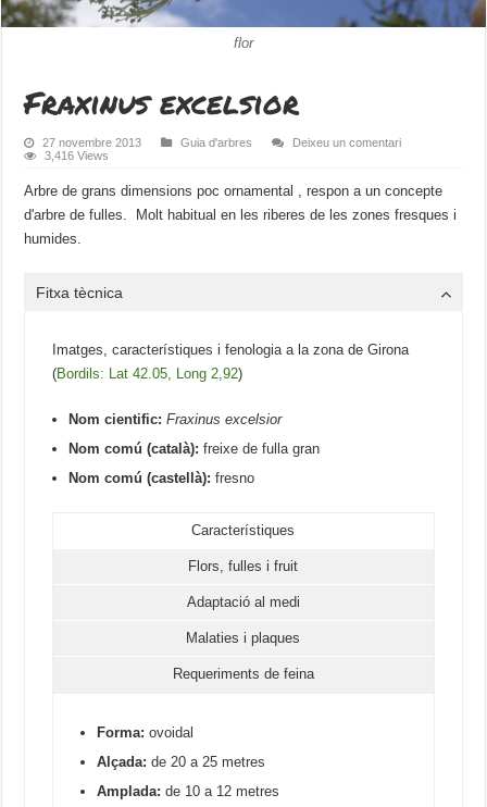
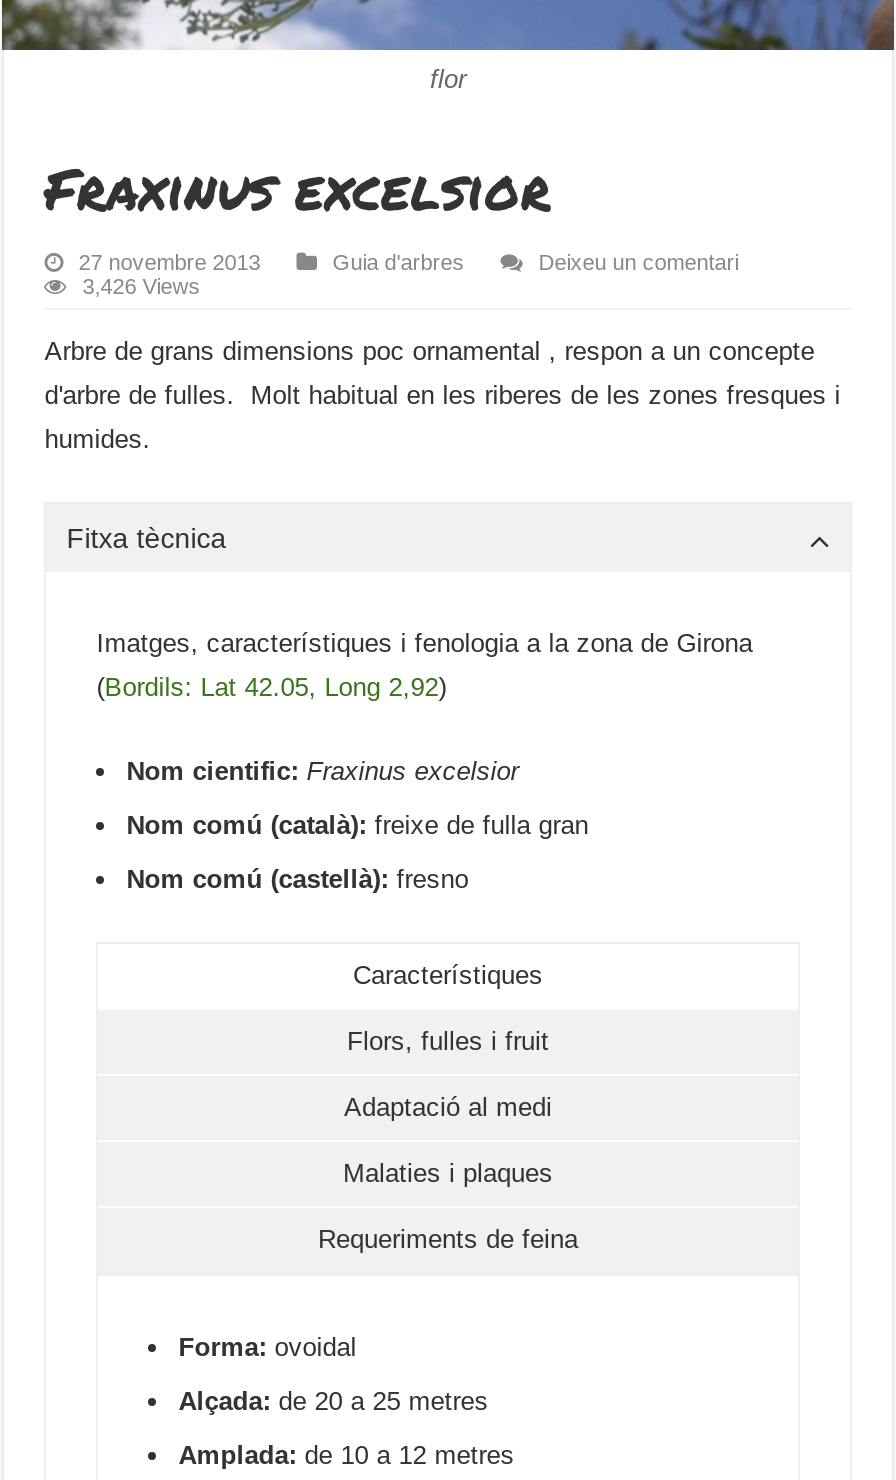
- 3,416 Views
+ 3,426 Views
